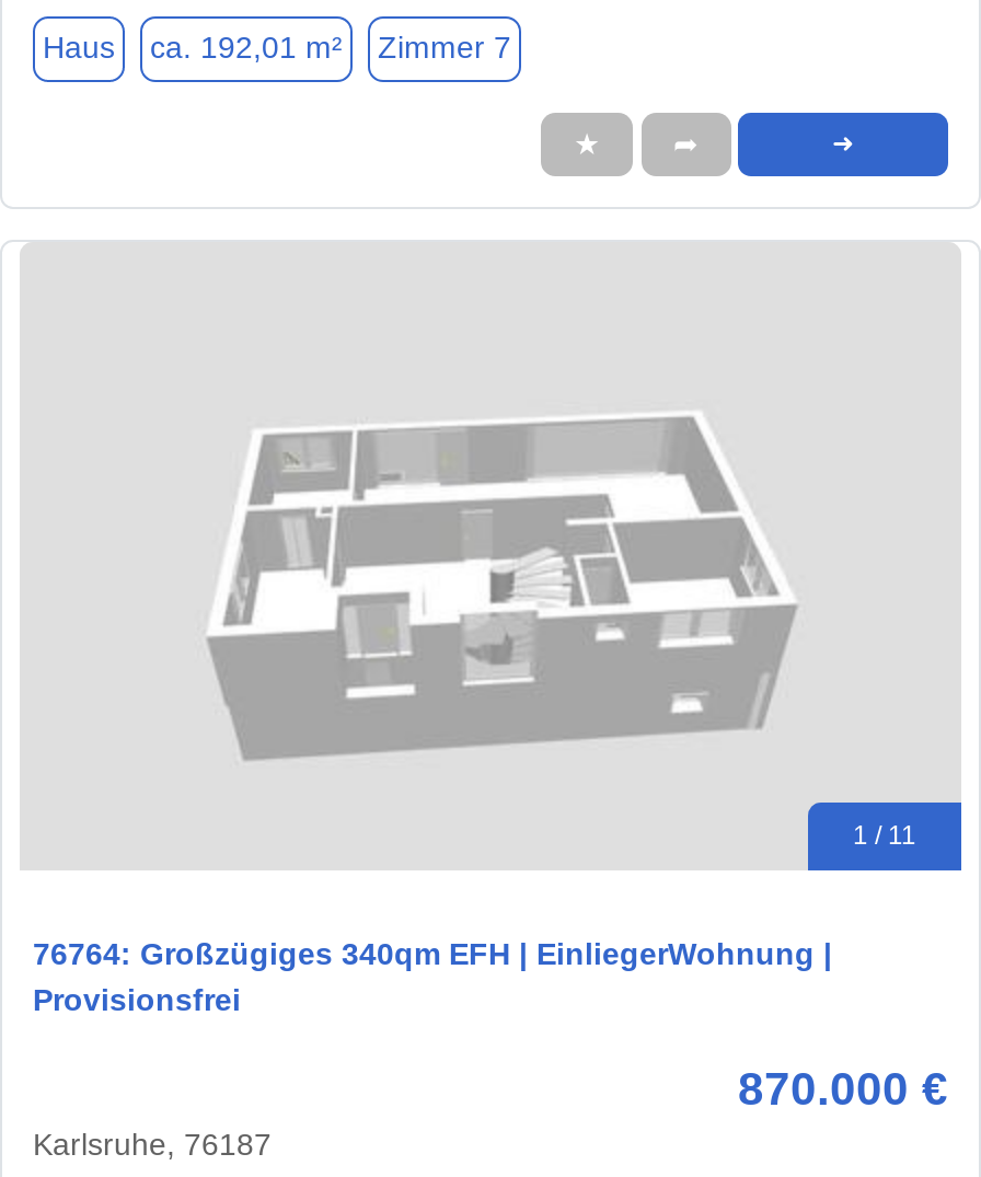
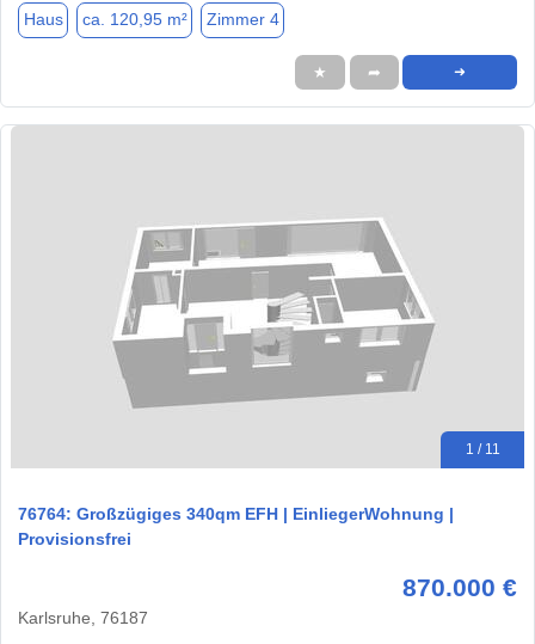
- ca. 192,01 m²
+ ca. 120,95 m²

- Zimmer 7
+ Zimmer 4
